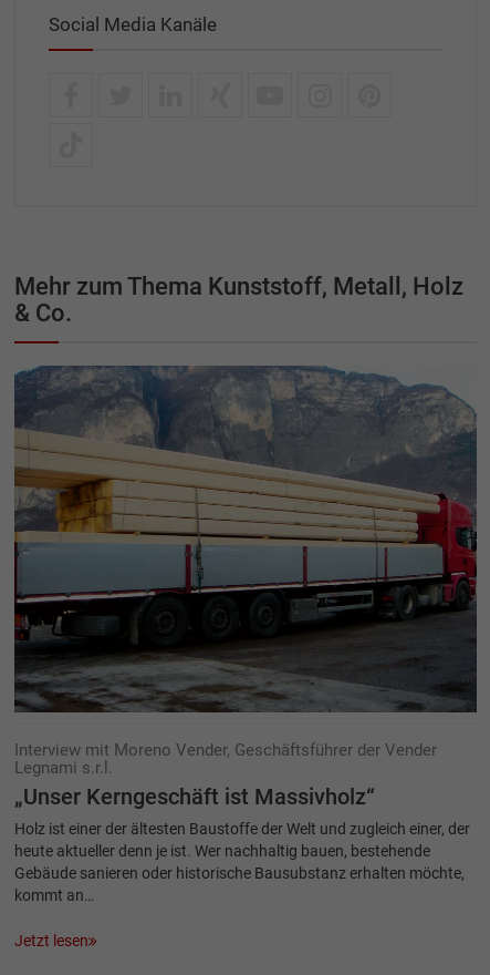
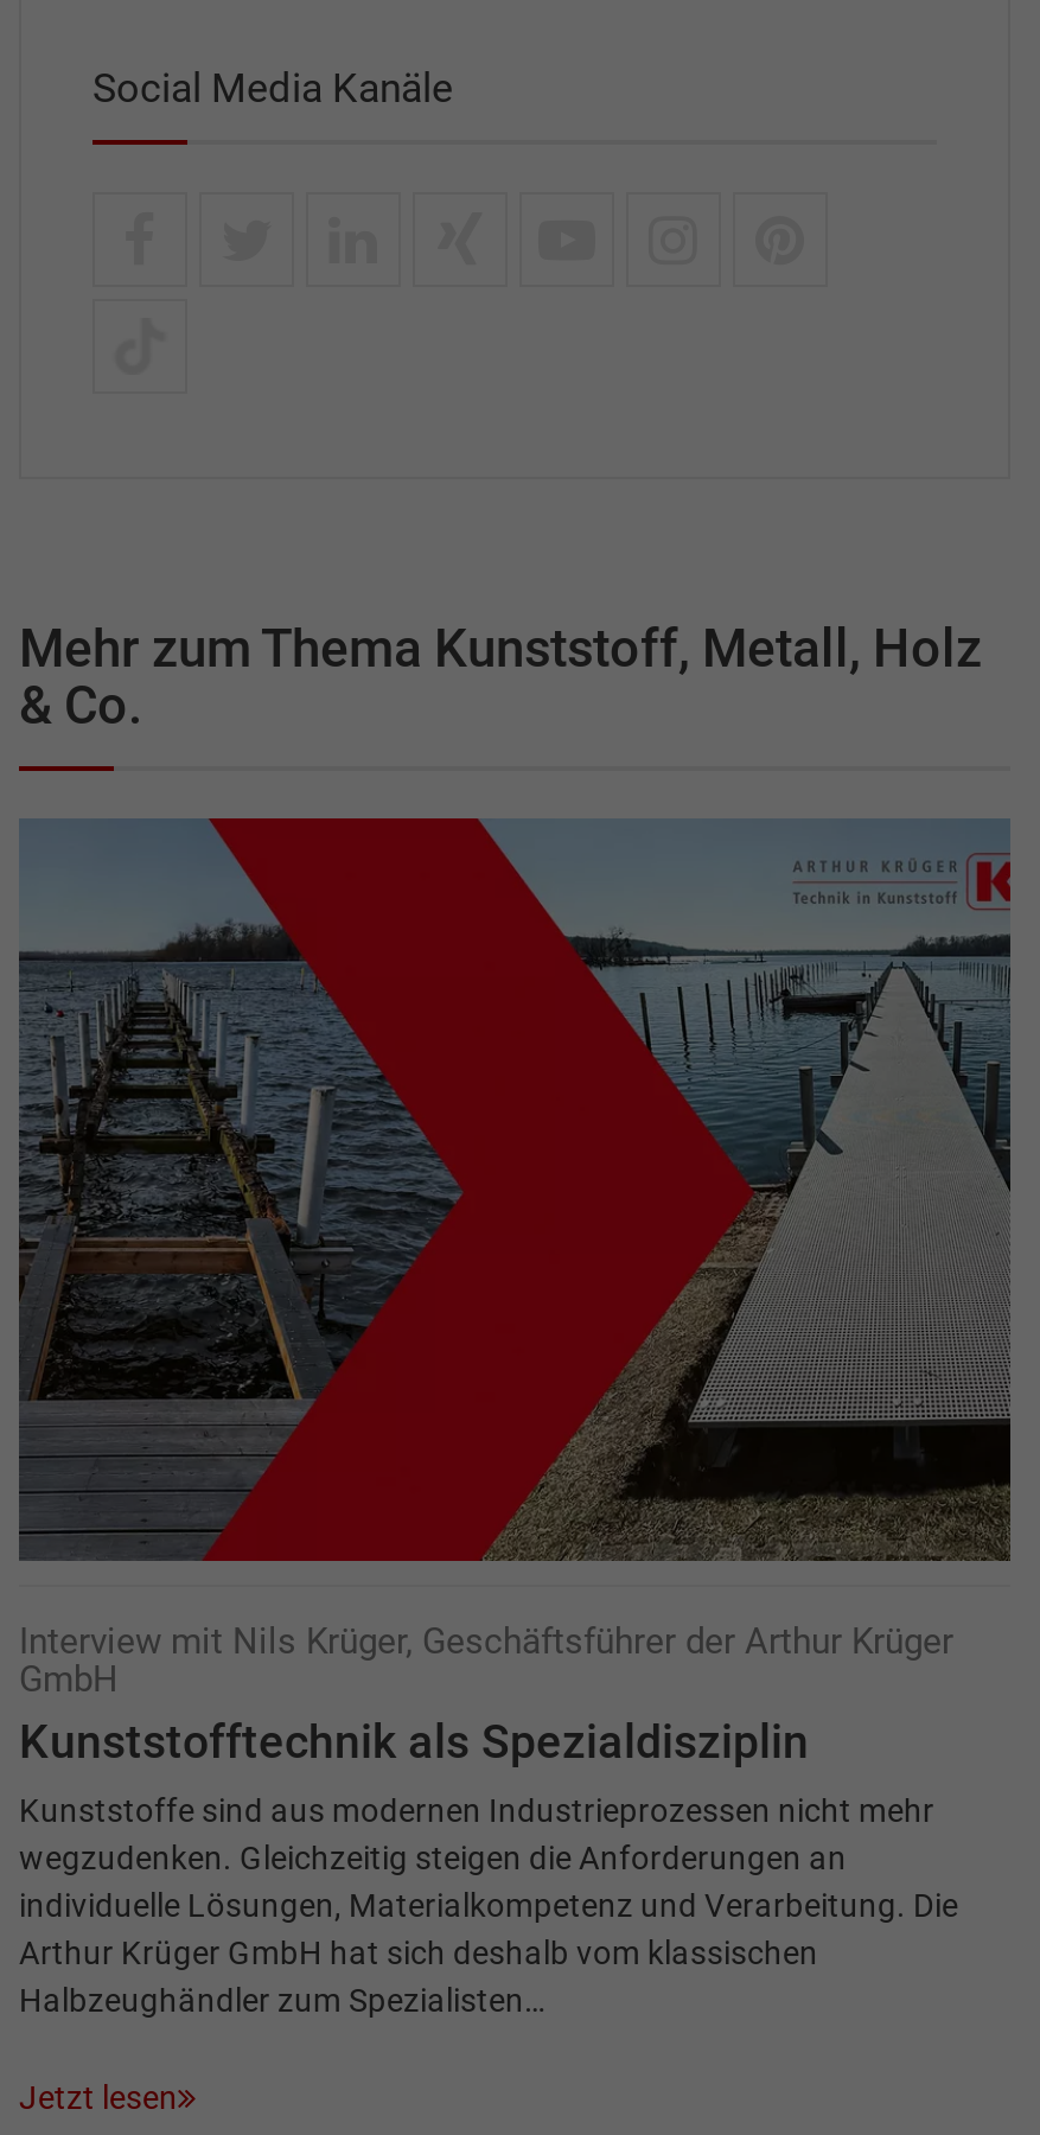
- [image]
- Interview mit Moreno Vender, Geschäftsführer der Vender
- Legnami s.r.l.
- „Unser Kerngeschäft ist Massivholz“
- Holz ist einer der ältesten Baustoffe der Welt und zugleich einer, der
- heute aktueller denn je ist. Wer nachhaltig bauen, bestehende
- Gebäude sanieren oder historische Bausubstanz erhalten möchte,
- kommt an…
+ [image]
+ Interview mit Nils Krüger, Geschäftsführer der Arthur Krüger
+ GmbH
+ Kunststofftechnik als Spezialdisziplin
+ Kunststoffe sind aus modernen Industrieprozessen nicht mehr
+ wegzudenken. Gleichzeitig steigen die Anforderungen an
+ individuelle Lösungen, Materialkompetenz und Verarbeitung. Die
+ Arthur Krüger GmbH hat sich deshalb vom klassischen
+ Halbzeughändler zum Spezialisten…
